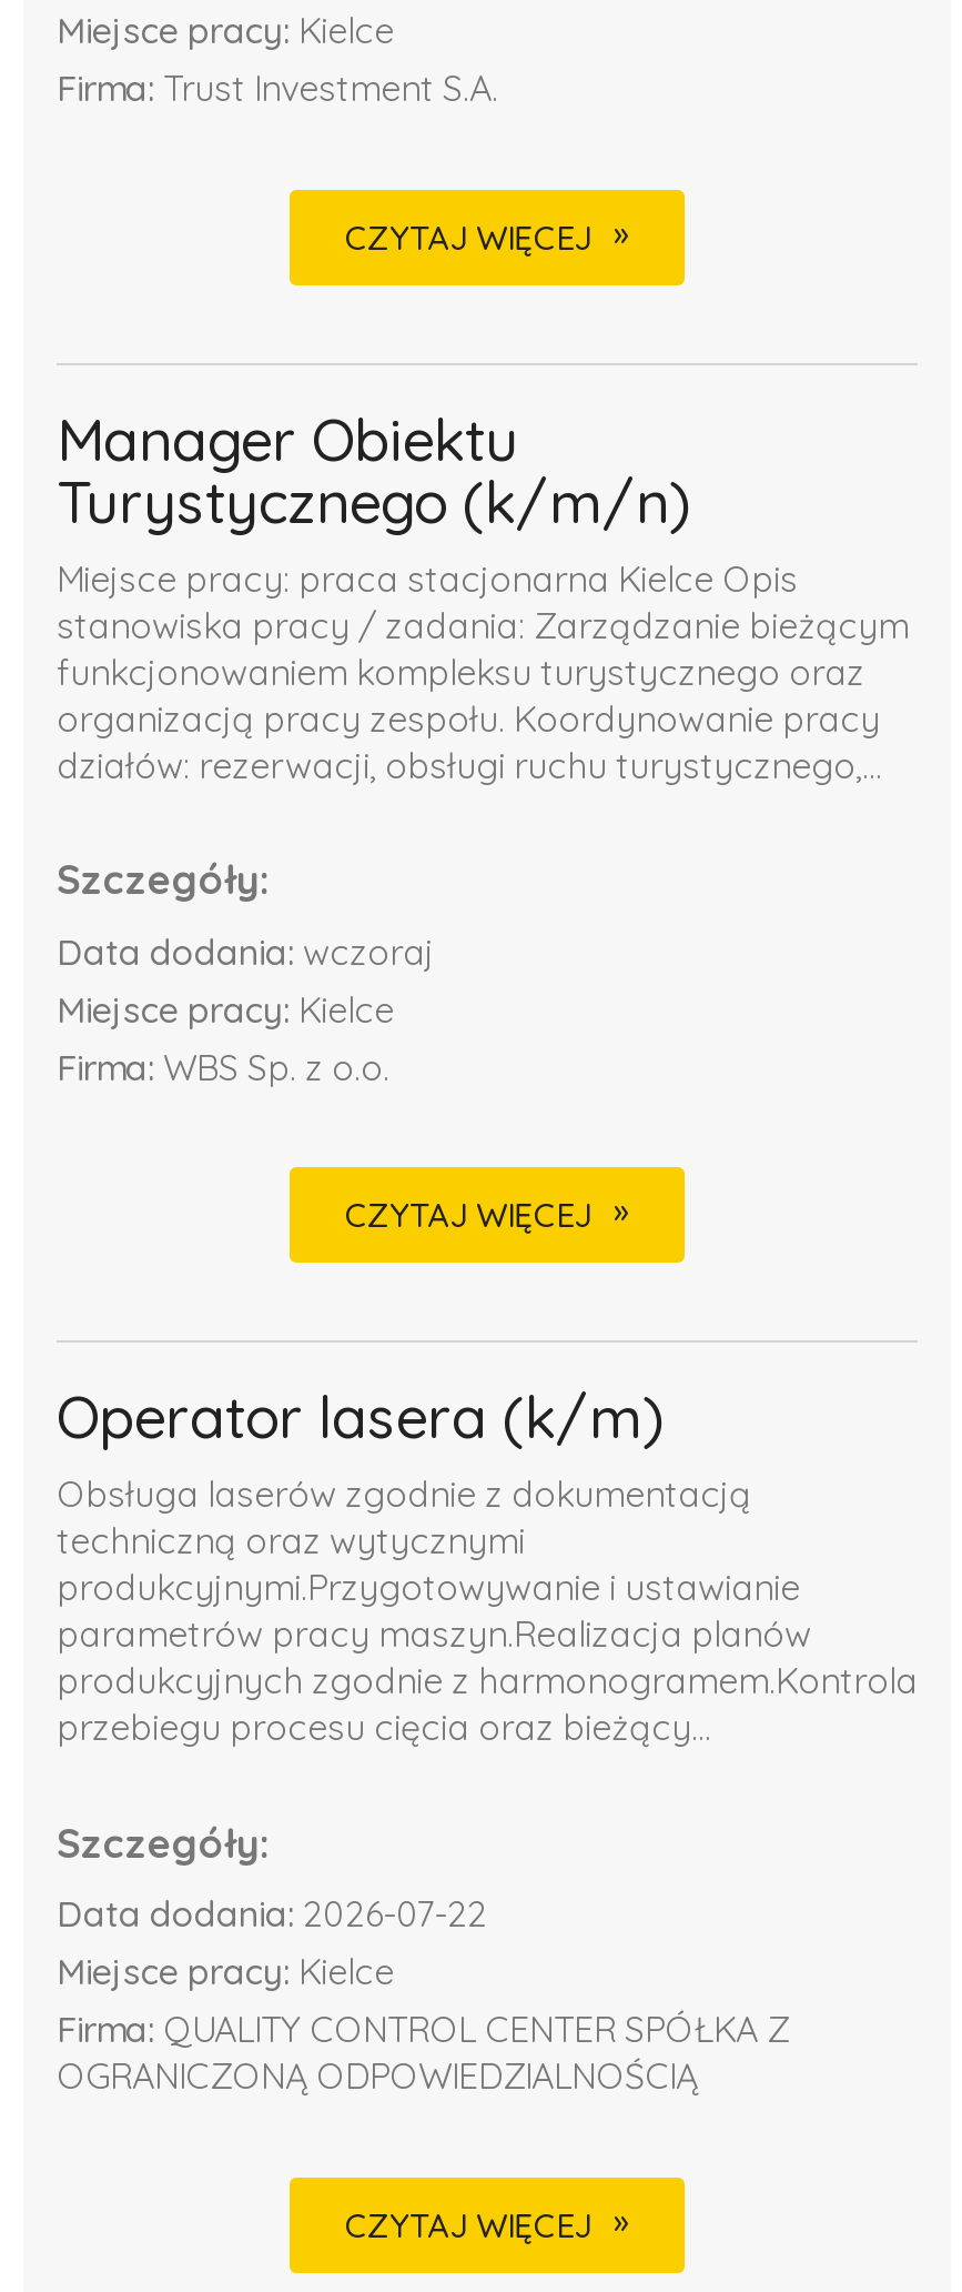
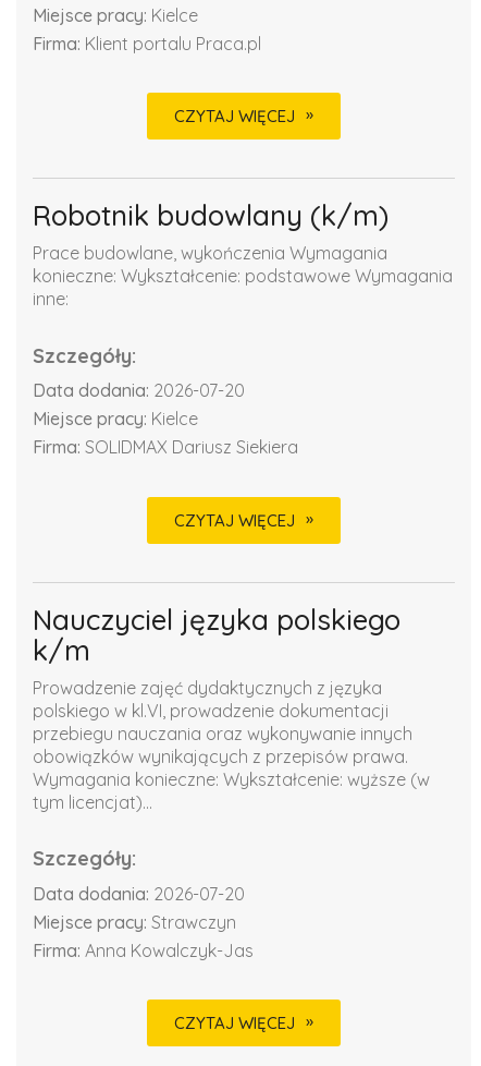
- Firma: Trust Investment S.A.
+ Firma: Klient portalu Praca.pl

- Manager Obiektu
- Turystycznego (k/m/n)
- Miejsce pracy: praca stacjonarna Kielce Opis
- stanowiska pracy / zadania: Zarządzanie bieżącym
- funkcjonowaniem kompleksu turystycznego oraz
- organizacją pracy zespołu. Koordynowanie pracy
- działów: rezerwacji, obsługi ruchu turystycznego,...
+ Robotnik budowlany (k/m)
+ Prace budowlane, wykończenia Wymagania
+ konieczne: Wykształcenie: podstawowe Wymagania
+ inne:

- Data dodania: wczoraj
+ Data dodania: 2026-07-20

- Firma: WBS Sp. z o.o.
+ Firma: SOLIDMAX Dariusz Siekiera

- Operator lasera (k/m)
- Obsługa laserów zgodnie z dokumentacją
- techniczną oraz wytycznymi
- produkcyjnymi.Przygotowywanie i ustawianie
- parametrów pracy maszyn.Realizacja planów
- produkcyjnych zgodnie z harmonogramem.Kontrola
- przebiegu procesu cięcia oraz bieżący...
+ Nauczyciel języka polskiego
+ k/m
+ Prowadzenie zajęć dydaktycznych z języka
+ polskiego w kl.VI, prowadzenie dokumentacji
+ przebiegu nauczania oraz wykonywanie innych
+ obowiązków wynikających z przepisów prawa.
+ Wymagania konieczne: Wykształcenie: wyższe (w
+ tym licencjat)...

- Data dodania: 2026-07-22
- Miejsce pracy: Kielce
- Firma: QUALITY CONTROL CENTER SPÓŁKA Z
- OGRANICZONĄ ODPOWIEDZIALNOŚCIĄ
+ Data dodania: 2026-07-20
+ Miejsce pracy: Strawczyn
+ Firma: Anna Kowalczyk-Jas
